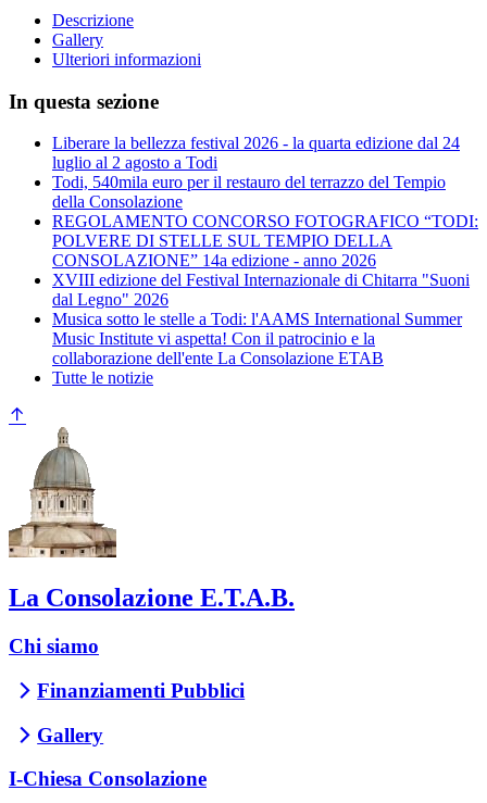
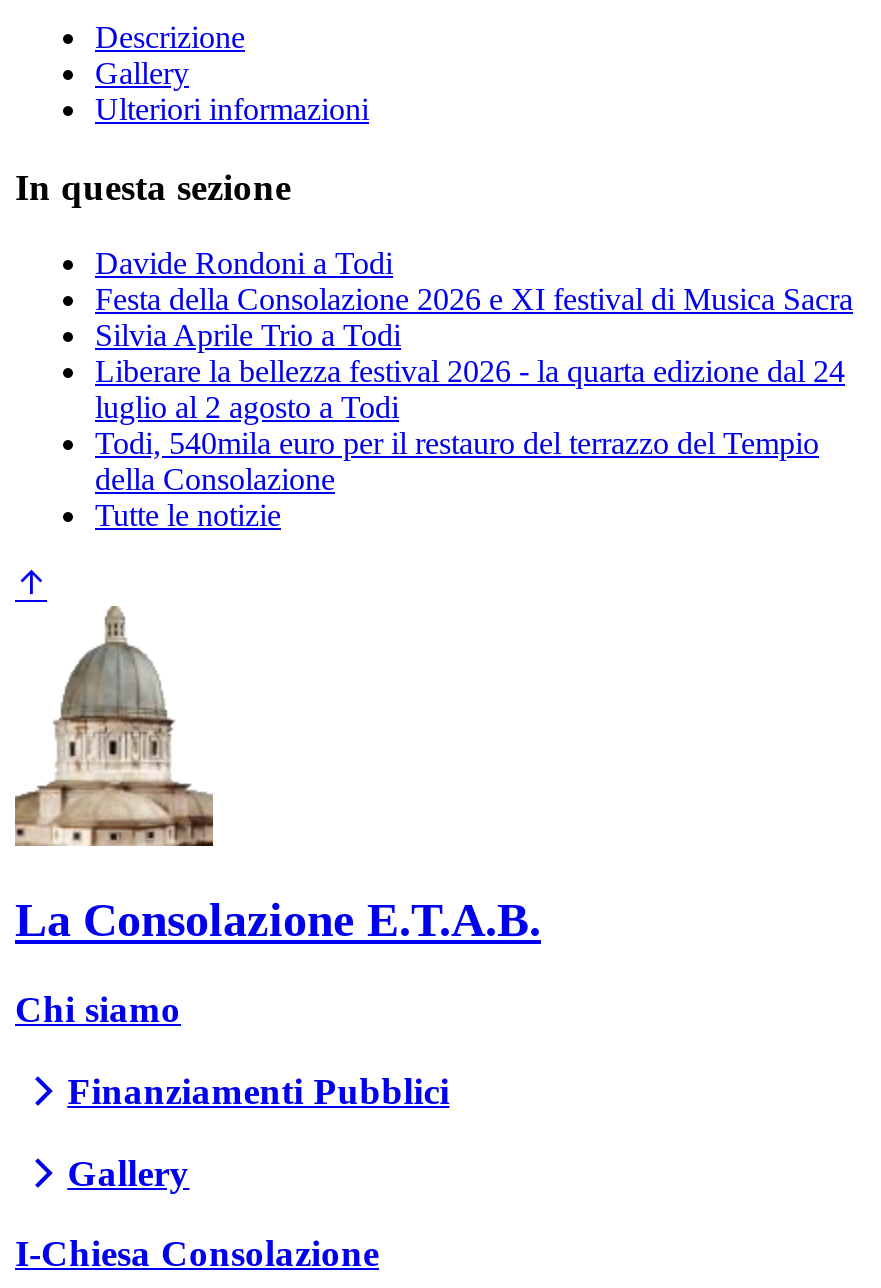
+ Davide Rondoni a Todi
+ Festa della Consolazione 2026 e XI festival di Musica Sacra
+ Silvia Aprile Trio a Todi

moved down: Liberare la bellezza festival 2026 - la quarta edizione dal 24 | luglio al 2 agosto a Todi | Todi, 540mila euro per il restauro del terrazzo del Tempio | della Consolazione

- REGOLAMENTO CONCORSO FOTOGRAFICO “TODI:
- POLVERE DI STELLE SUL TEMPIO DELLA
- CONSOLAZIONE” 14a edizione - anno 2026
- XVIII edizione del Festival Internazionale di Chitarra "Suoni
- dal Legno" 2026
- Musica sotto le stelle a Todi: l'AAMS International Summer
- Music Institute vi aspetta! Con il patrocinio e la
- collaborazione dell'ente La Consolazione ETAB
